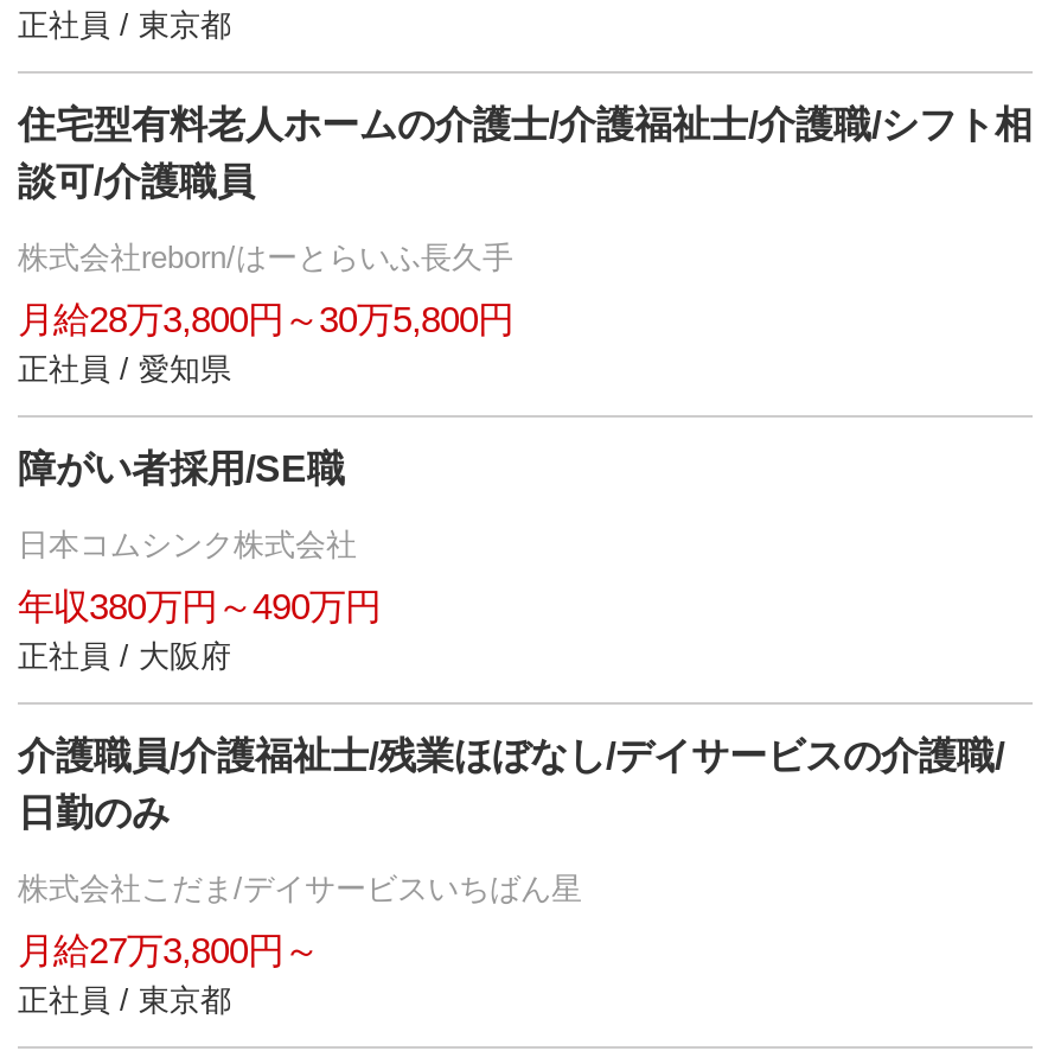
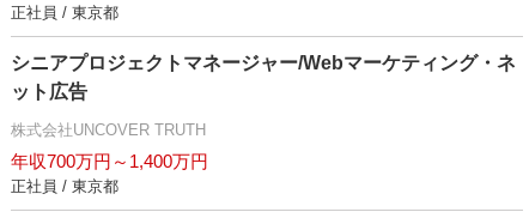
- 住宅型有料老人ホームの介護士/介護福祉士/介護職/シフト相
- 談可/介護職員
- 株式会社reborn/はーとらいふ長久手
- 月給28万3,800円～30万5,800円
- 正社員 / 愛知県
- 障がい者採用/SE職
- 日本コムシンク株式会社
- 年収380万円～490万円
- 正社員 / 大阪府
- 介護職員/介護福祉士/残業ほぼなし/デイサービスの介護職/
- 日勤のみ
- 株式会社こだま/デイサービスいちばん星
- 月給27万3,800円～
+ シニアプロジェクトマネージャー/Webマーケティング・ネ
+ ット広告
+ 株式会社UNCOVER TRUTH
+ 年収700万円～1,400万円
